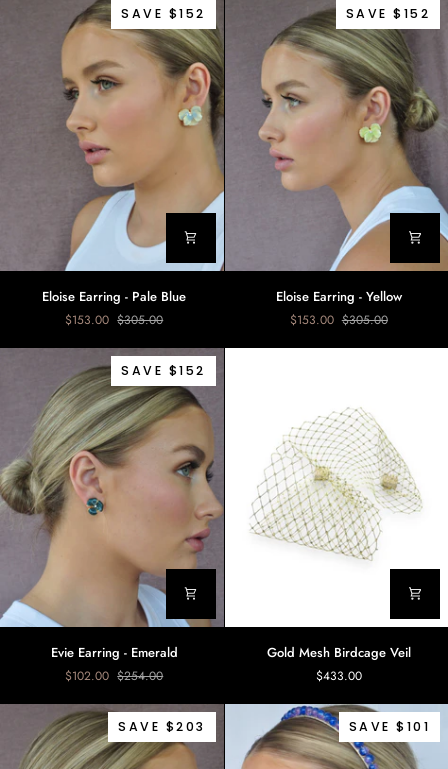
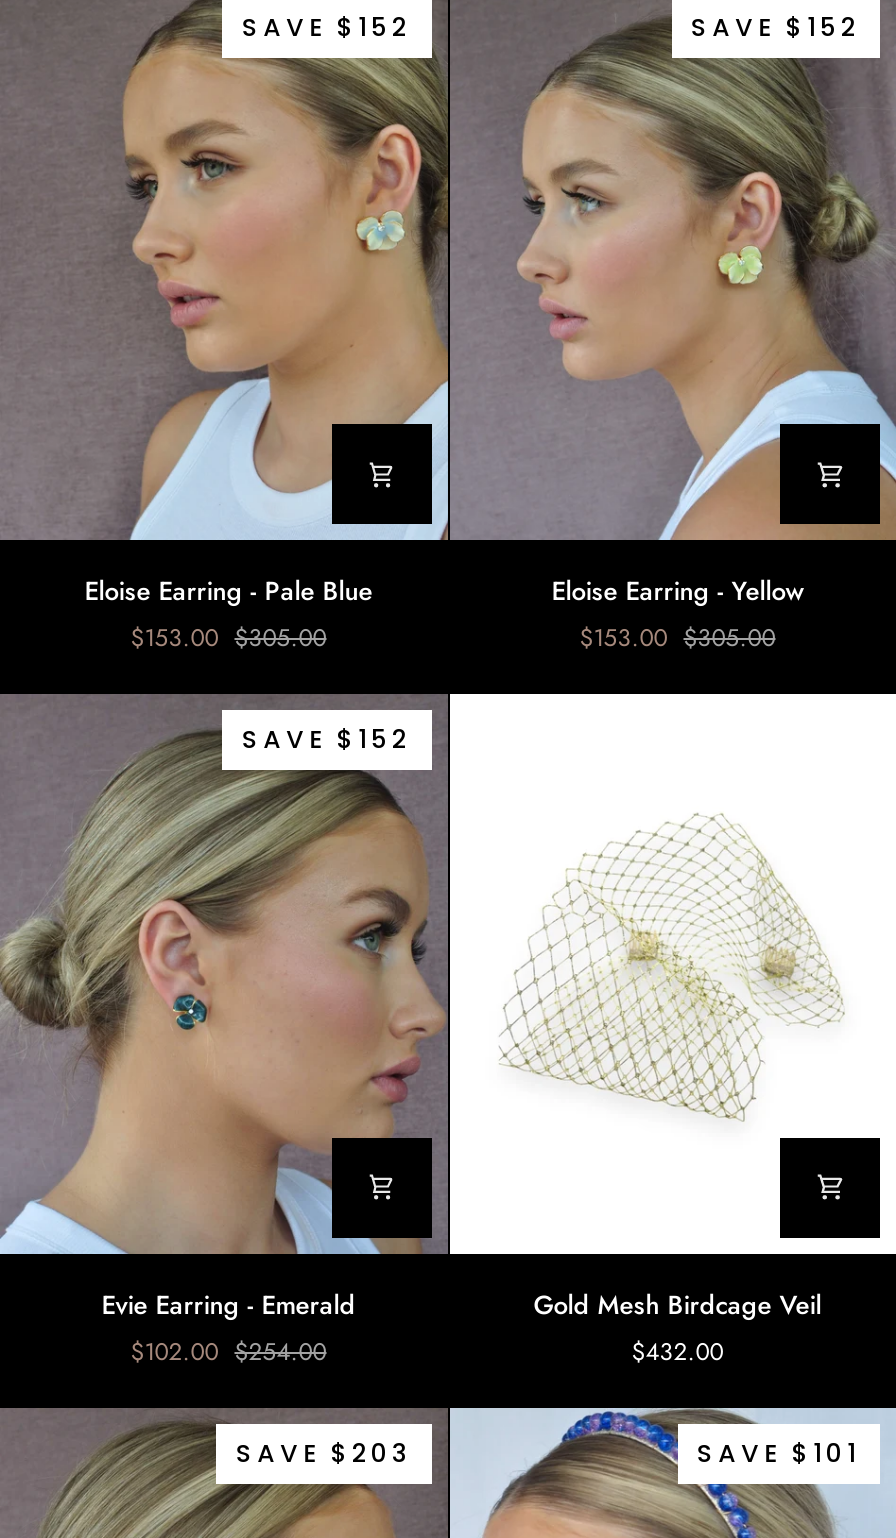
- $433.00
+ $432.00
